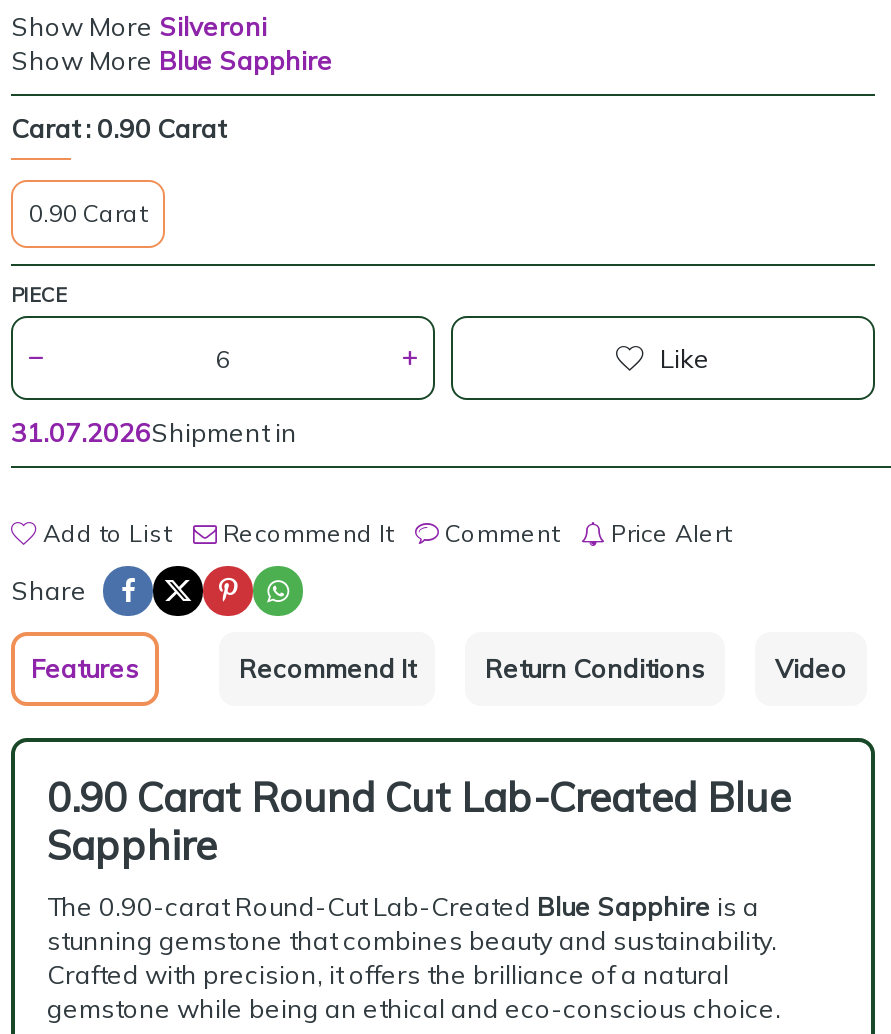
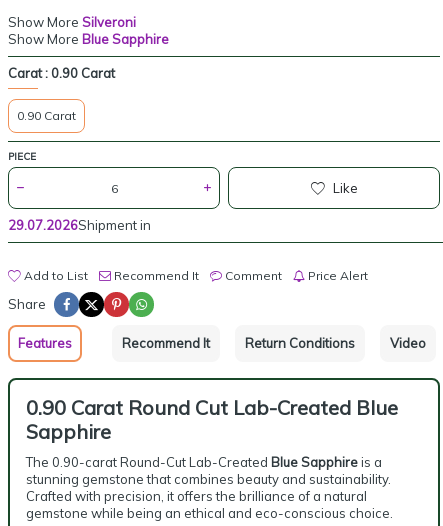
- 31.07.2026Shipment in
+ 29.07.2026Shipment in
